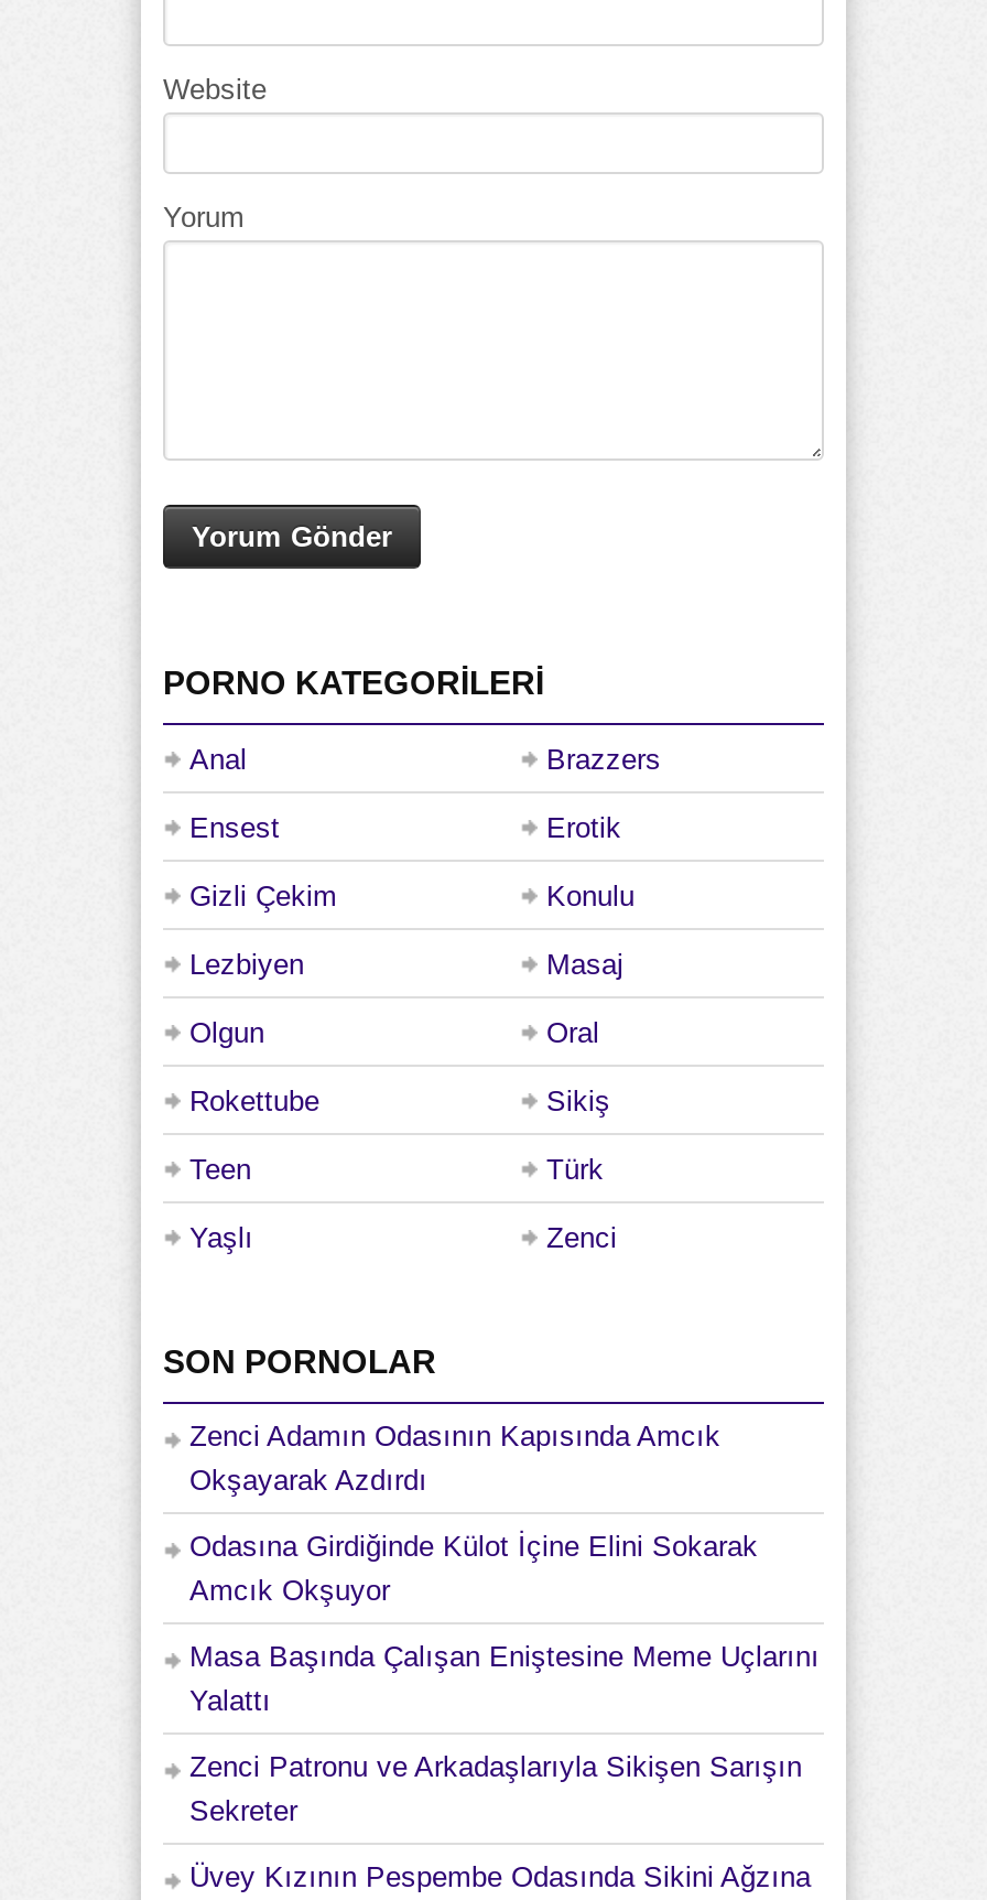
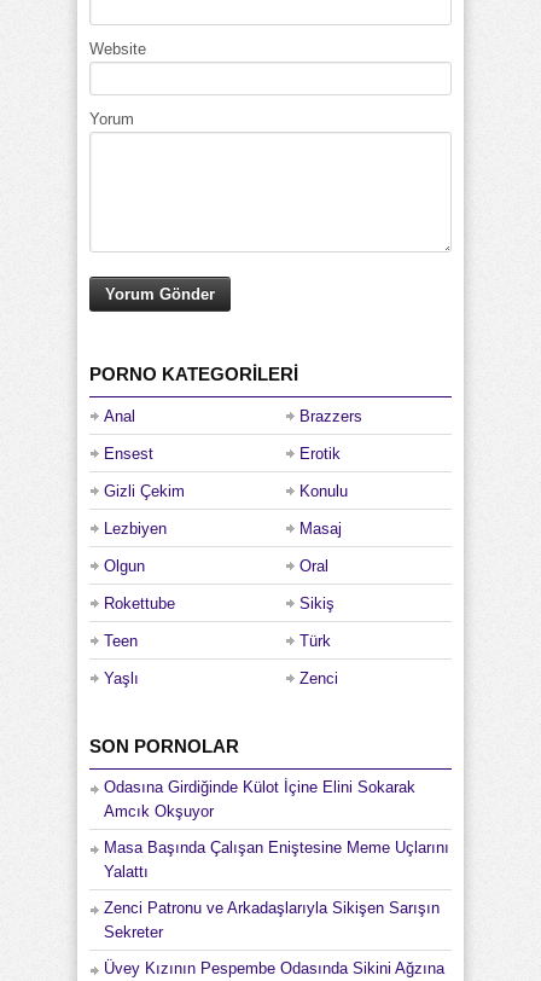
- Zenci Adamın Odasının Kapısında Amcık
- Okşayarak Azdırdı
